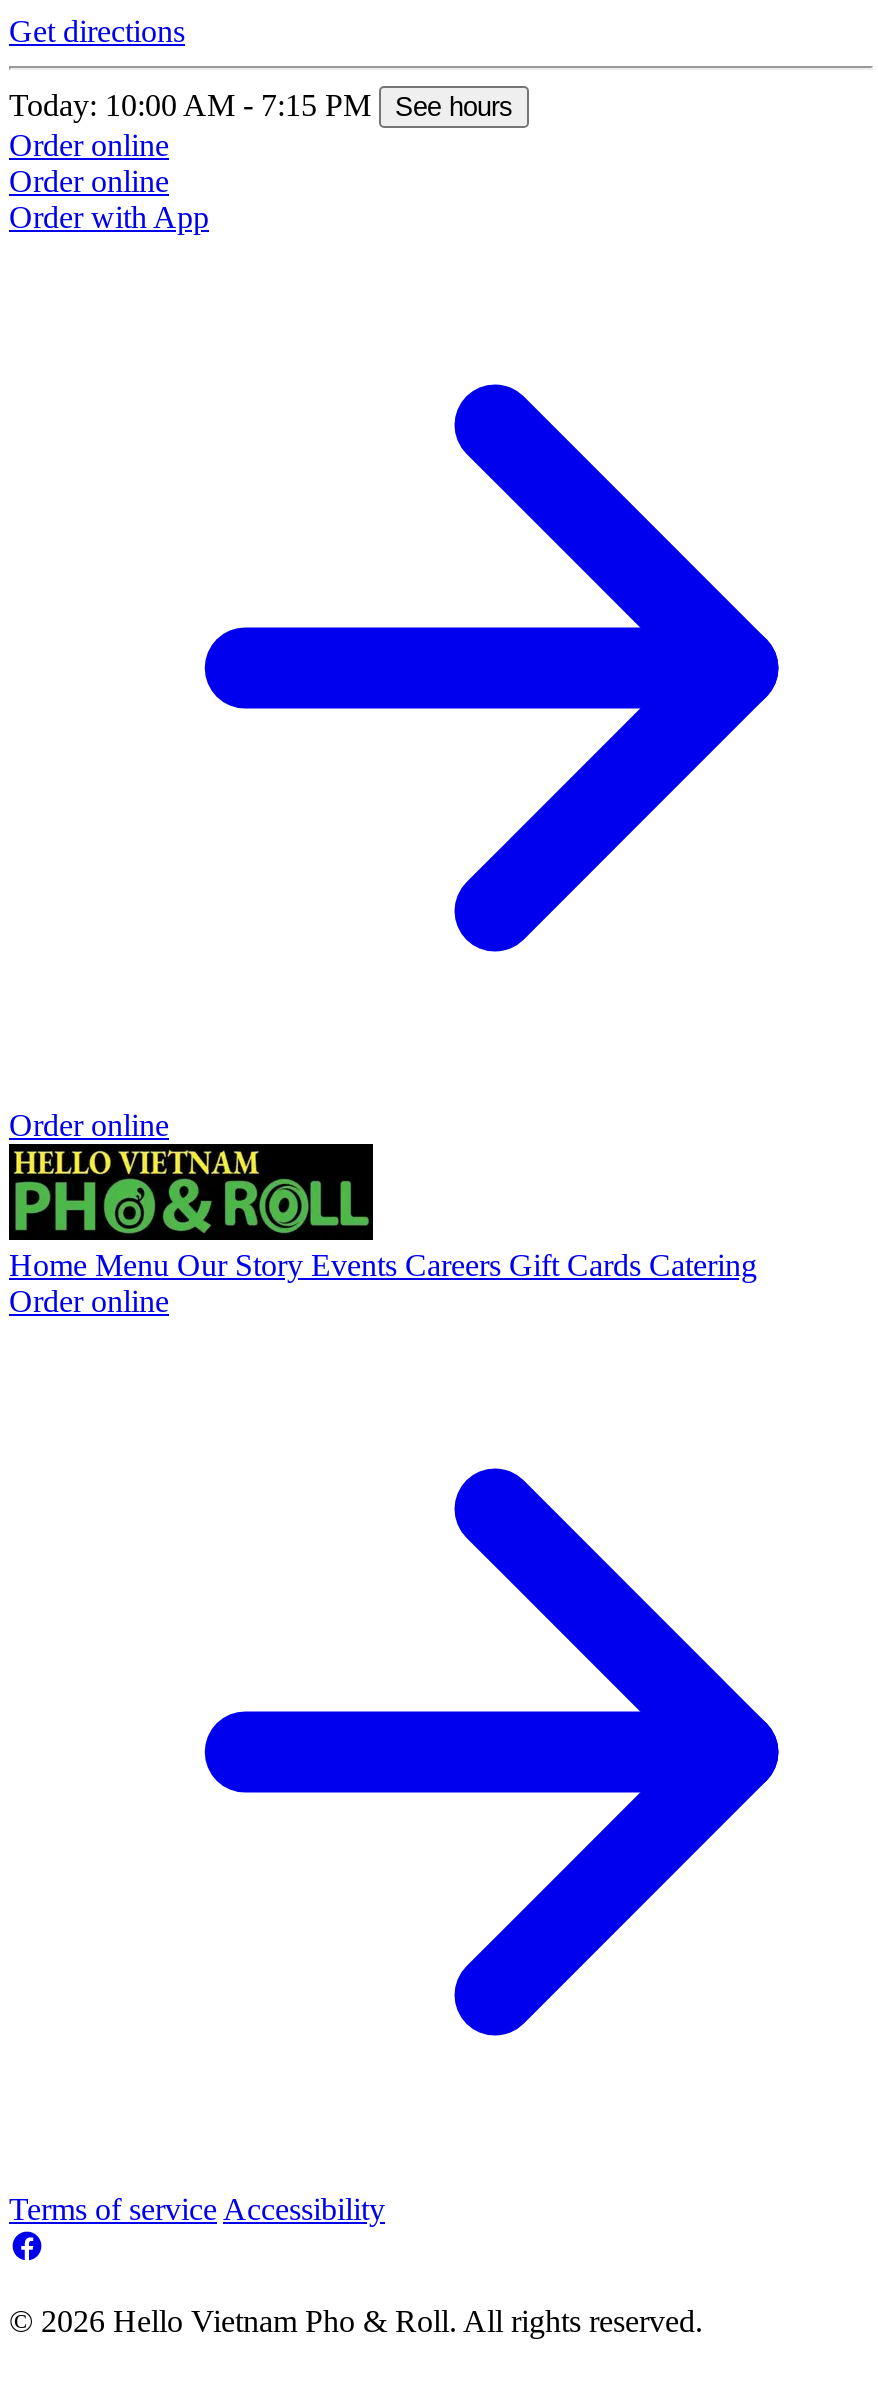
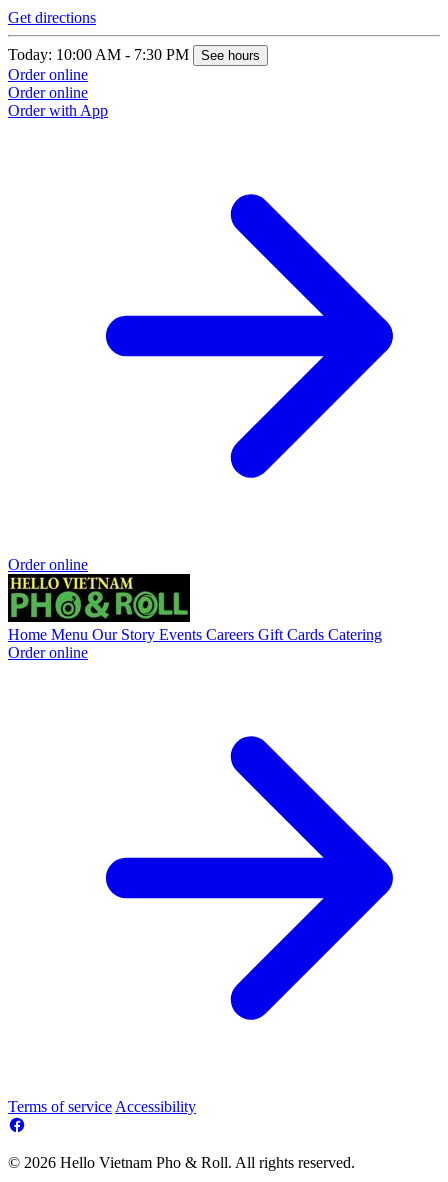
- Today: 10:00 AM - 7:15 PM See hours
+ Today: 10:00 AM - 7:30 PM See hours
